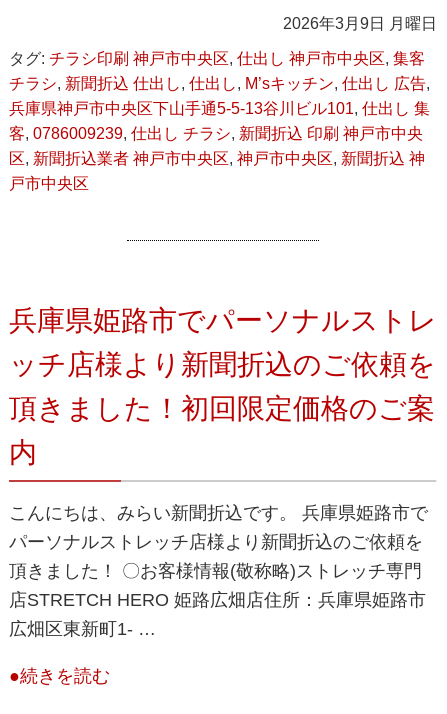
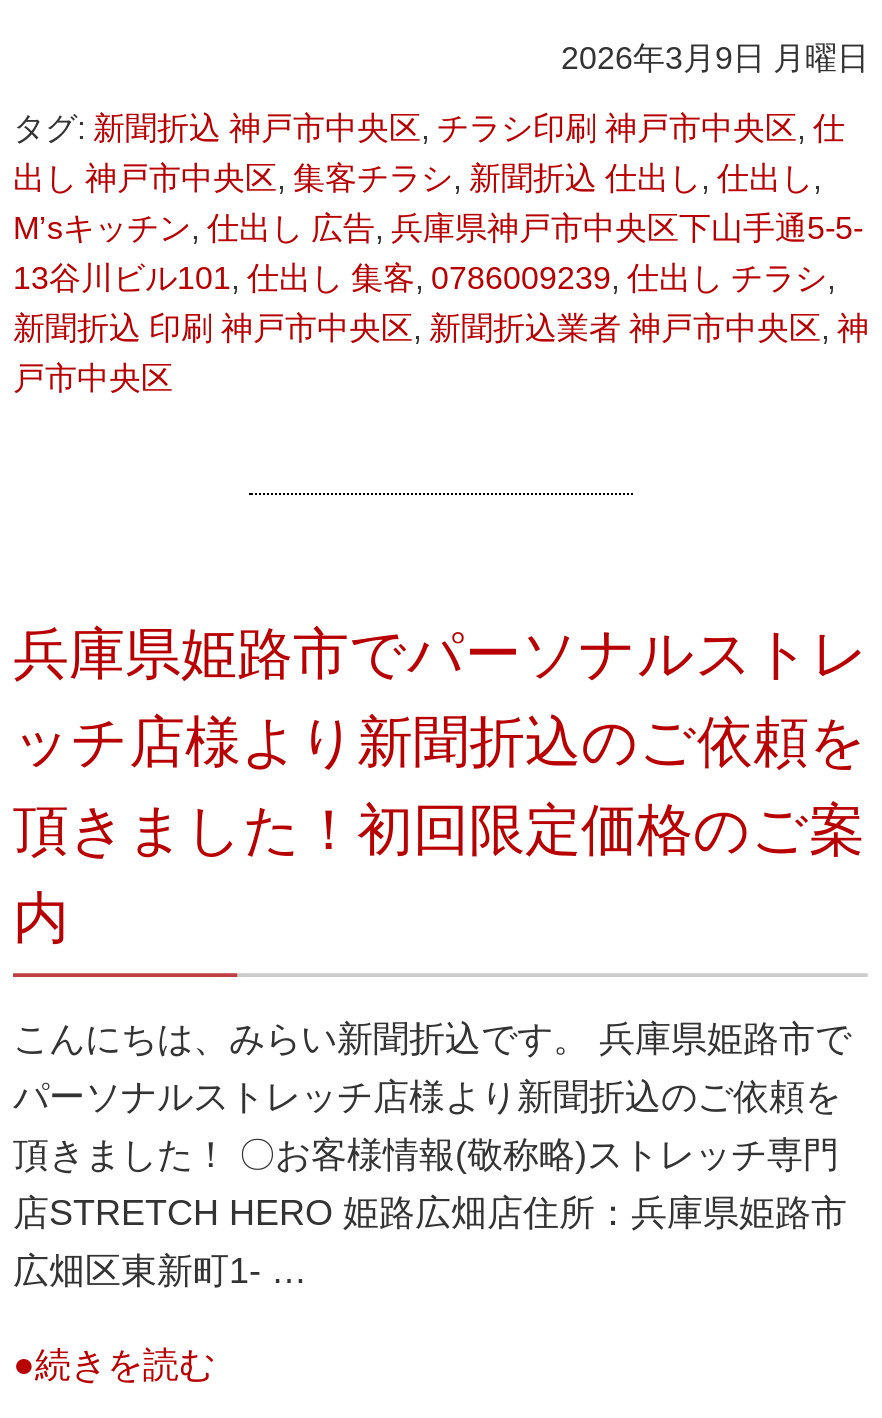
- タグ:チラシ印刷 神戸市中央区,仕出し 神戸市中央区,集客
+ タグ:新聞折込 神戸市中央区,チラシ印刷 神戸市中央区,仕

- チラシ,新聞折込 仕出し,仕出し, M’sキッチン,仕出し 広告,
+ 出し 神戸市中央区,集客チラシ,新聞折込 仕出し,仕出し,

- 兵庫県神戸市中央区下山手通5-5-13谷川ビル101,仕出し 集
+ M’sキッチン,仕出し 広告,兵庫県神戸市中央区下山手通5-5-

- 客, 0786009239,仕出し チラシ,新聞折込 印刷 神戸市中央
+ 13谷川ビル101,仕出し 集客, 0786009239,仕出し チラシ,

- 区,新聞折込業者 神戸市中央区,神戸市中央区,新聞折込 神
+ 新聞折込 印刷 神戸市中央区,新聞折込業者 神戸市中央区,神
